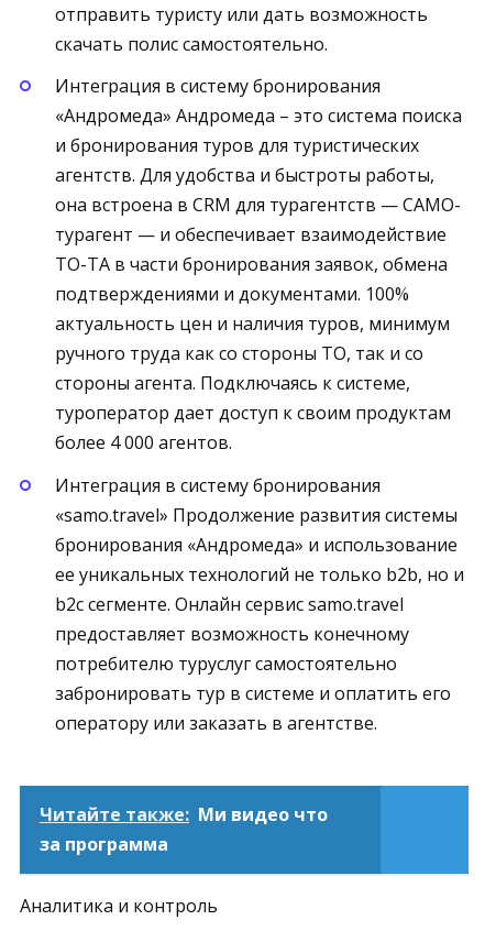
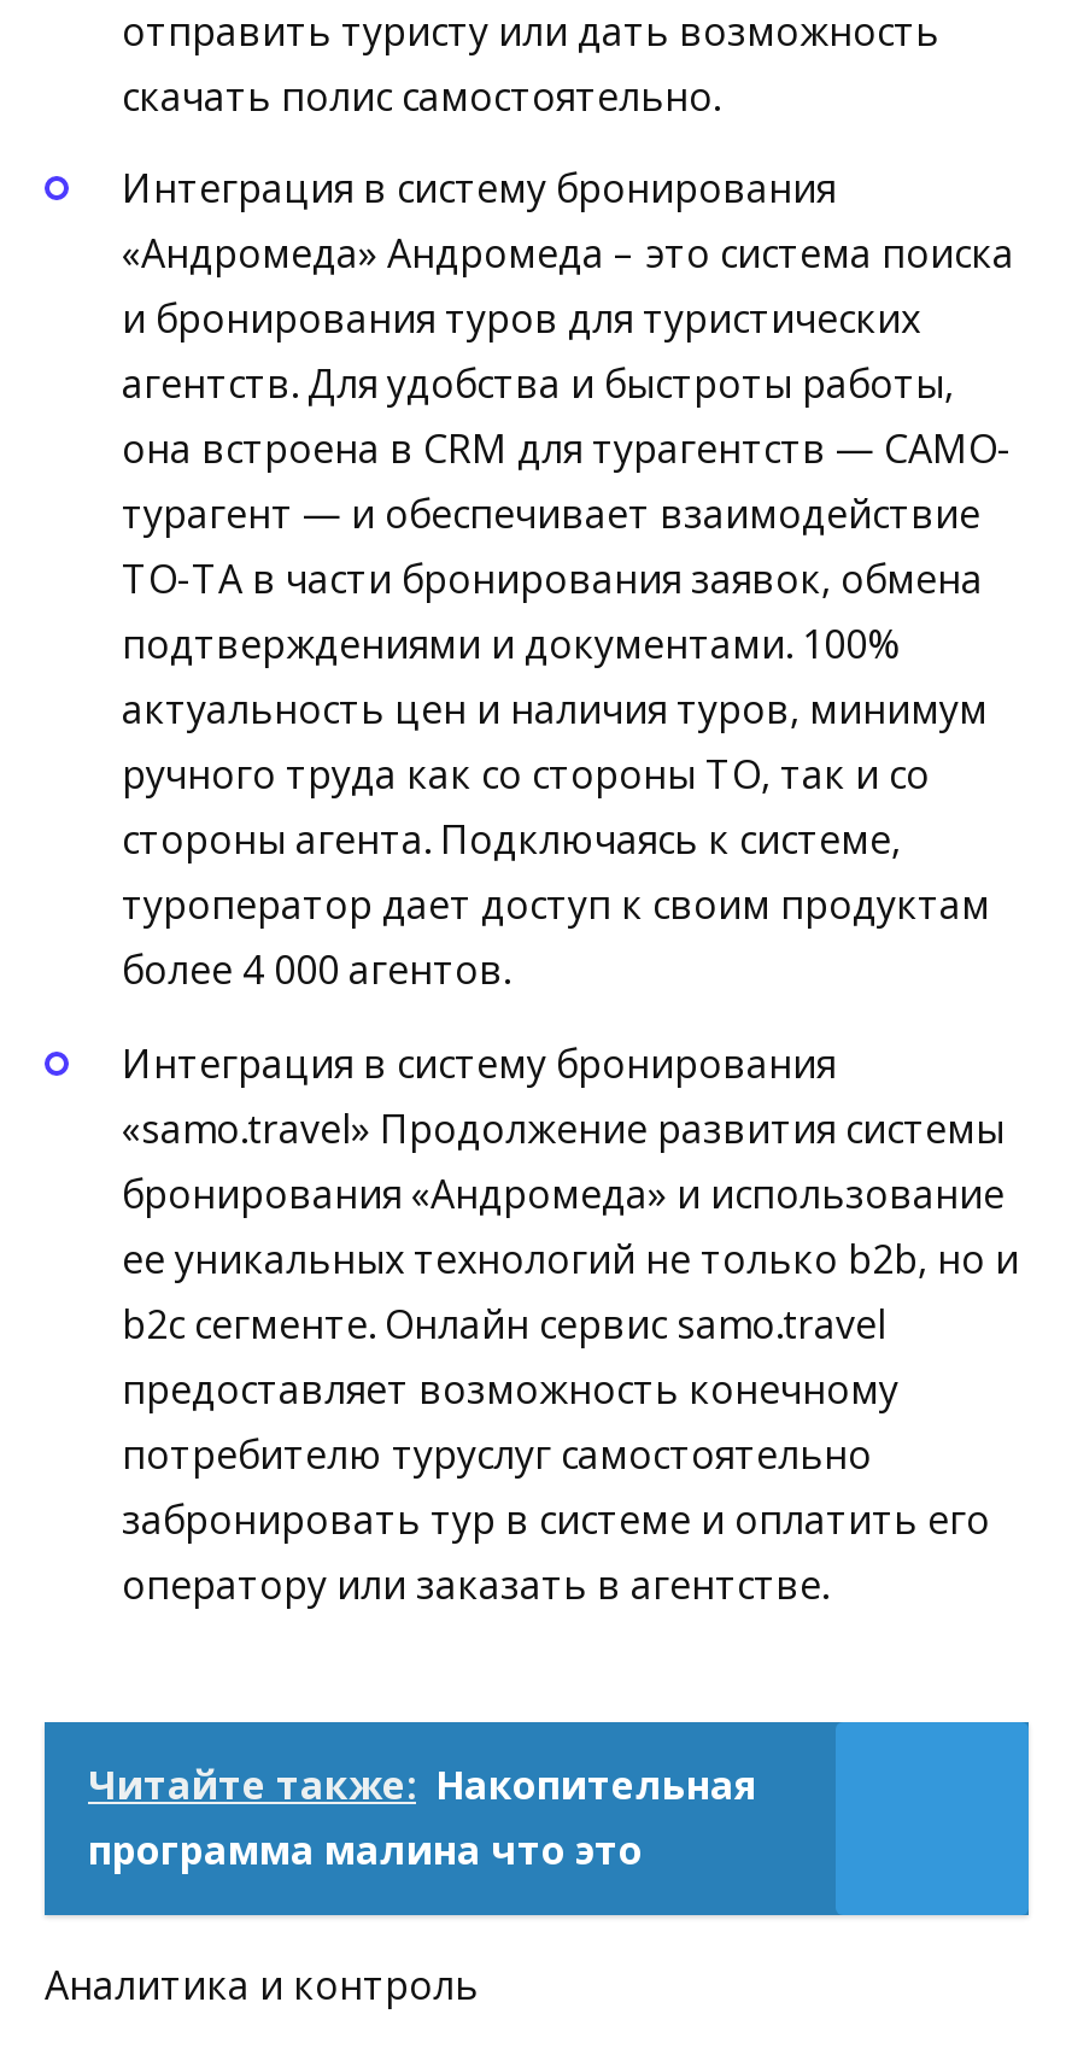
- Читайте также: Ми видео что
- за программа
+ Читайте также: Накопительная
+ программа малина что это
